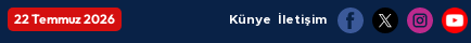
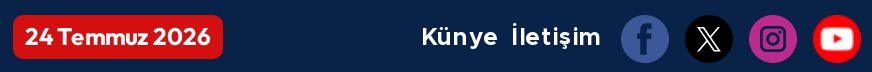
- 22 Temmuz 2026
+ 24 Temmuz 2026
